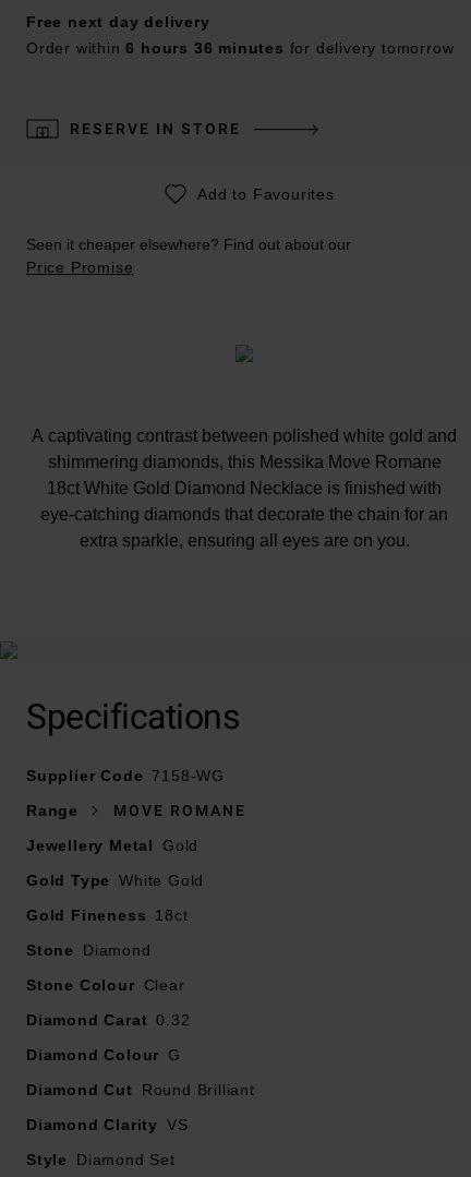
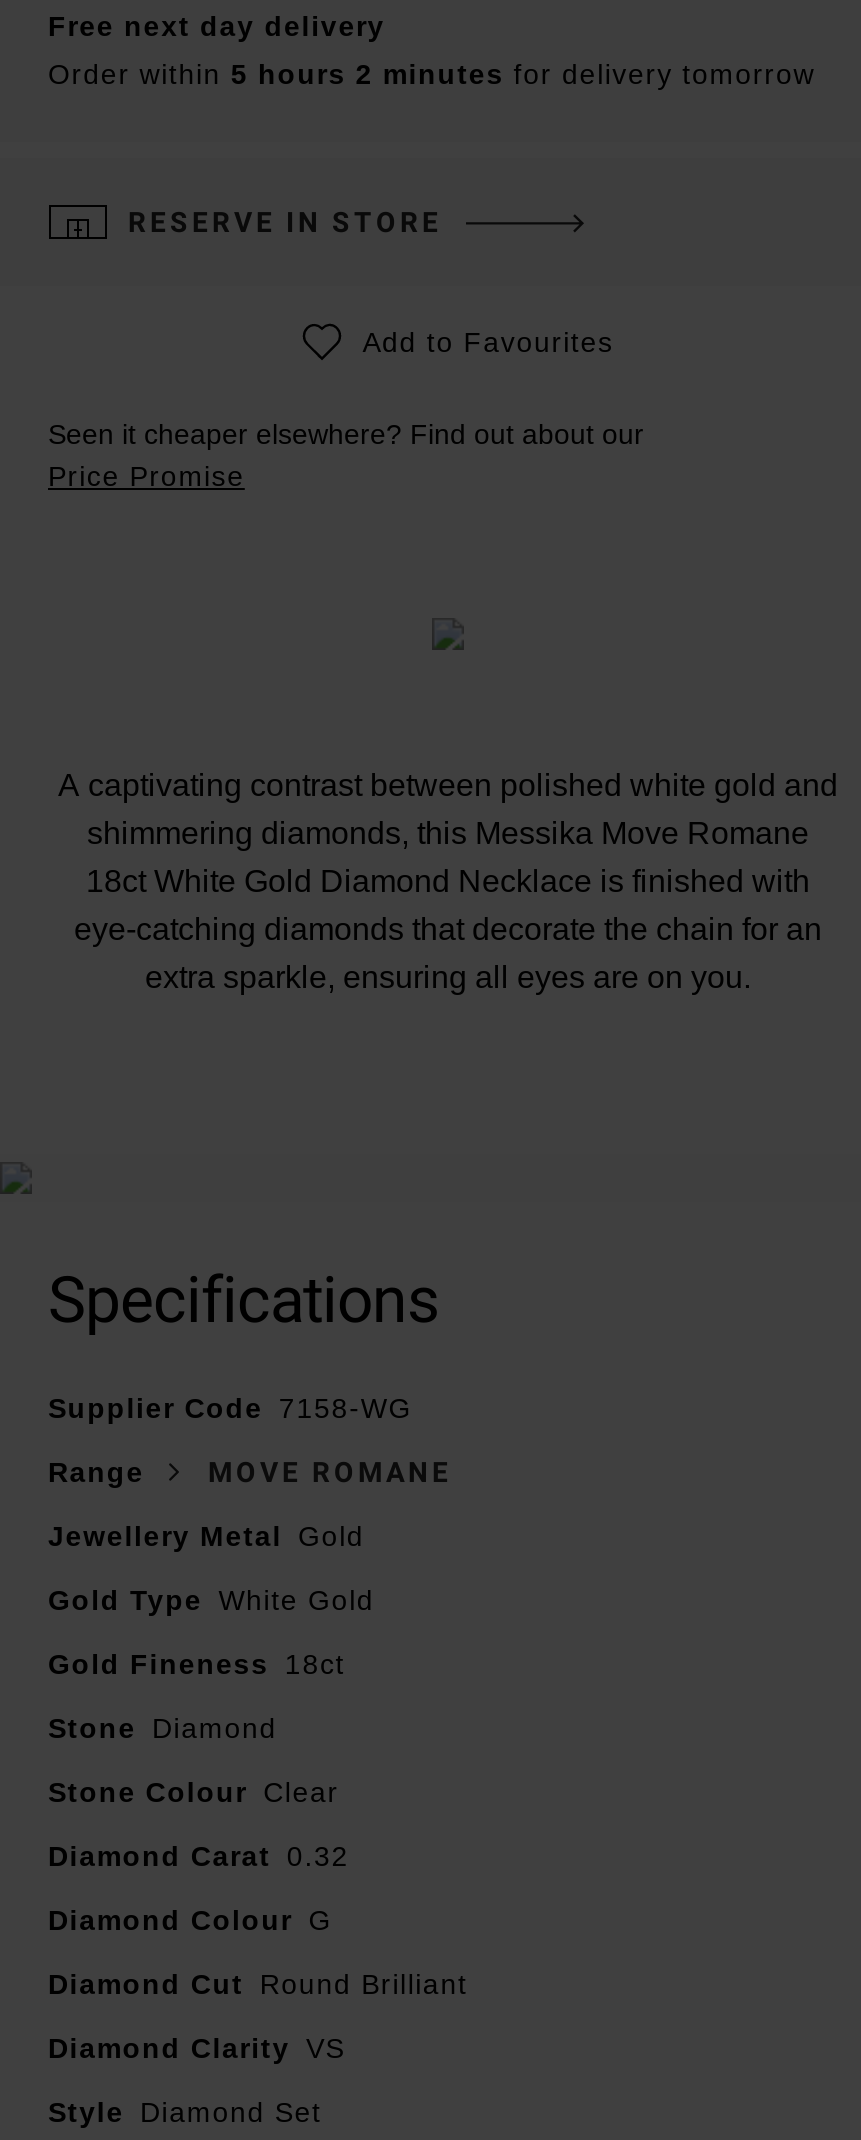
- Order within 6 hours 36 minutes for delivery tomorrow
+ Order within 5 hours 2 minutes for delivery tomorrow
